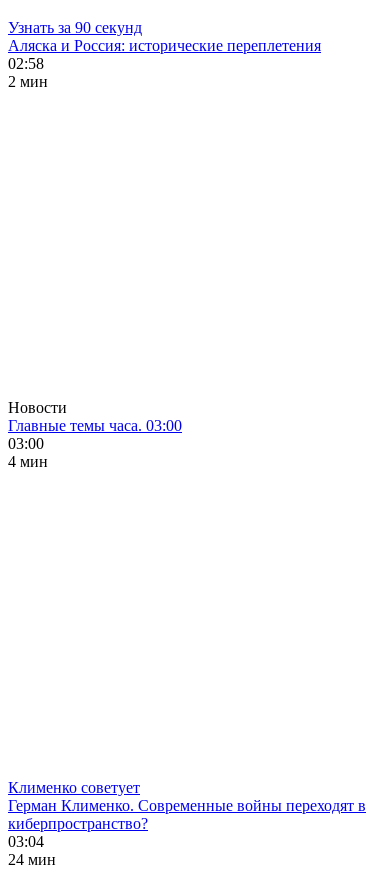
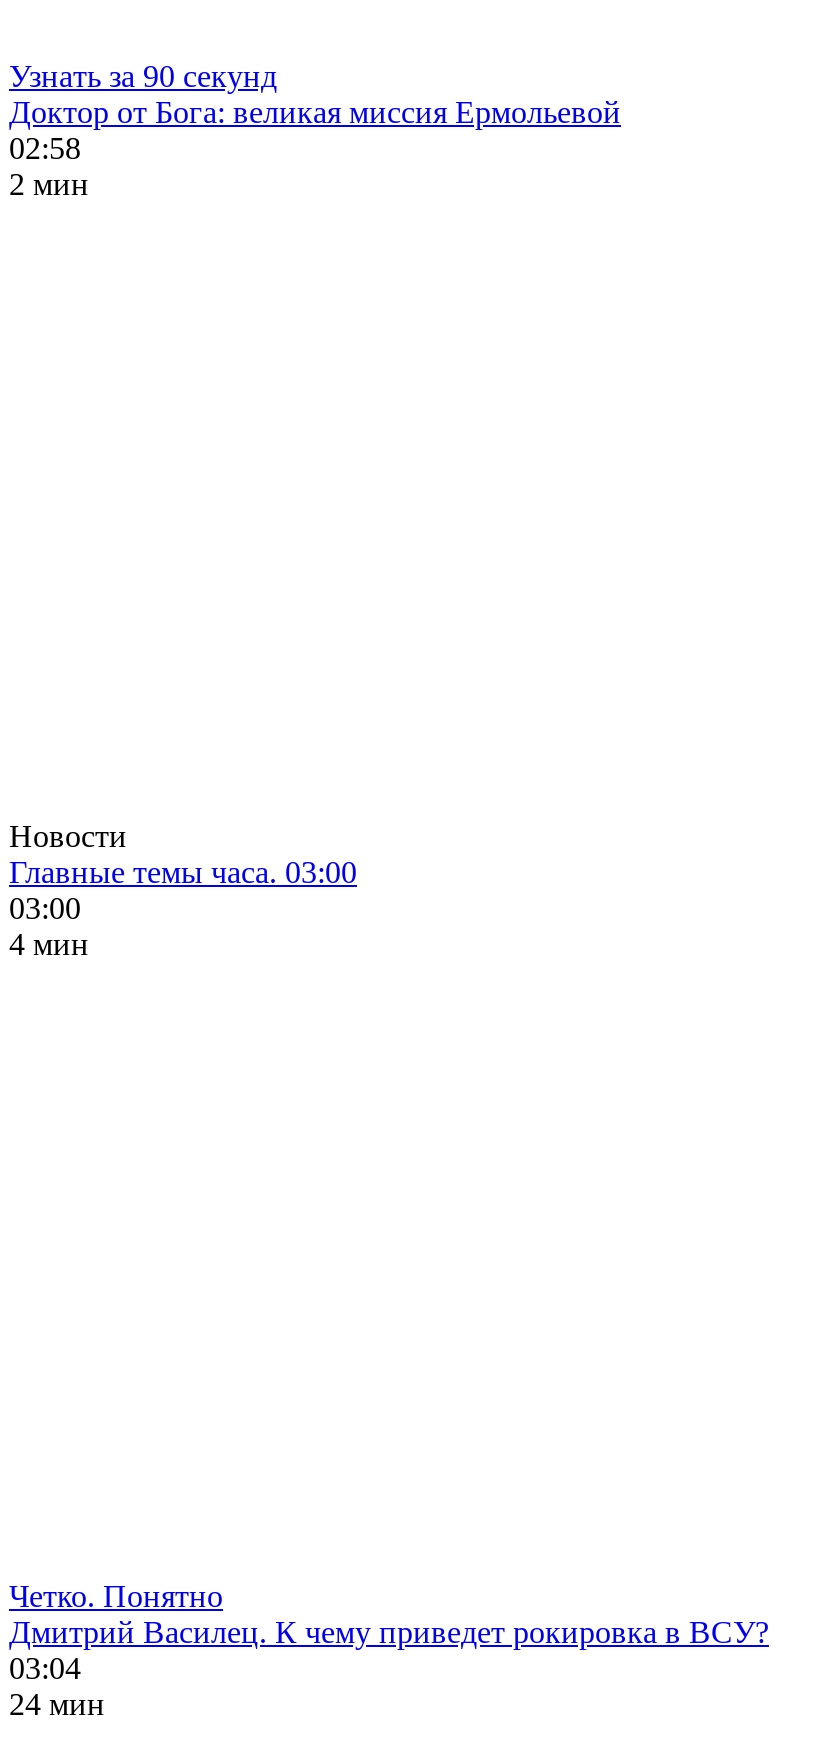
- Аляска и Россия: исторические переплетения
+ Доктор от Бога: великая миссия Ермольевой

- Клименко советует
- Герман Клименко. Современные войны переходят в
- киберпространство?
+ Четко. Понятно
+ Дмитрий Василец. К чему приведет рокировка в ВСУ?
